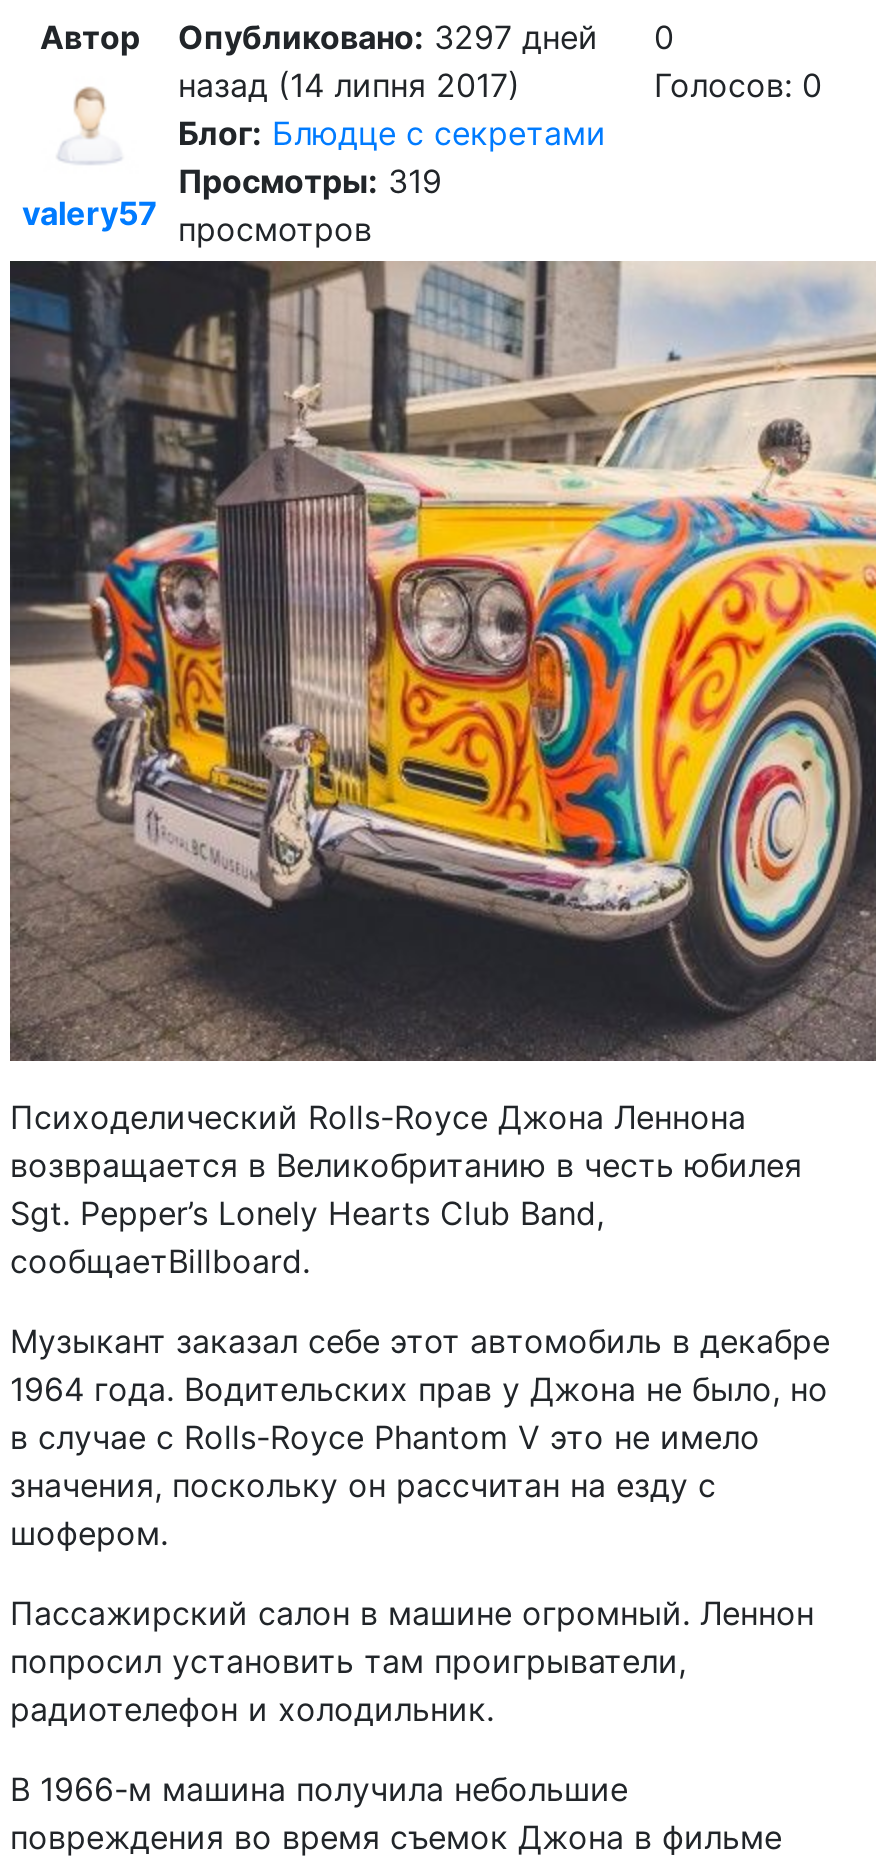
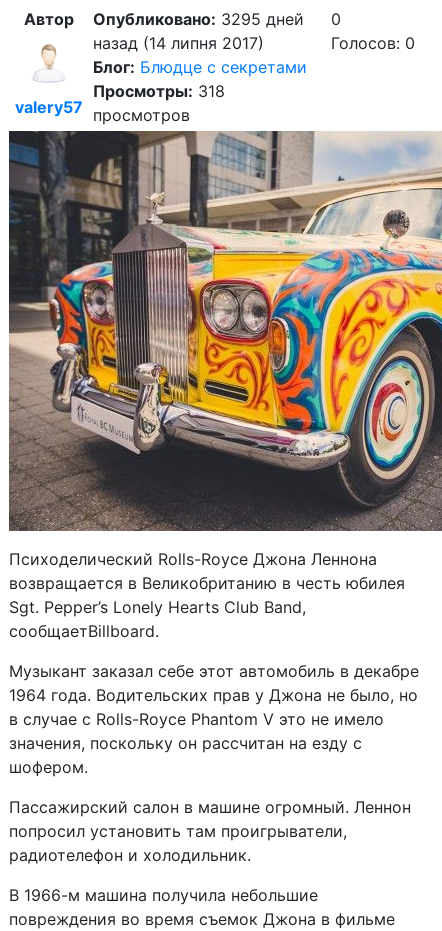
- Опубликовано: 3297 дней
+ Опубликовано: 3295 дней

- Просмотры: 319
+ Просмотры: 318
